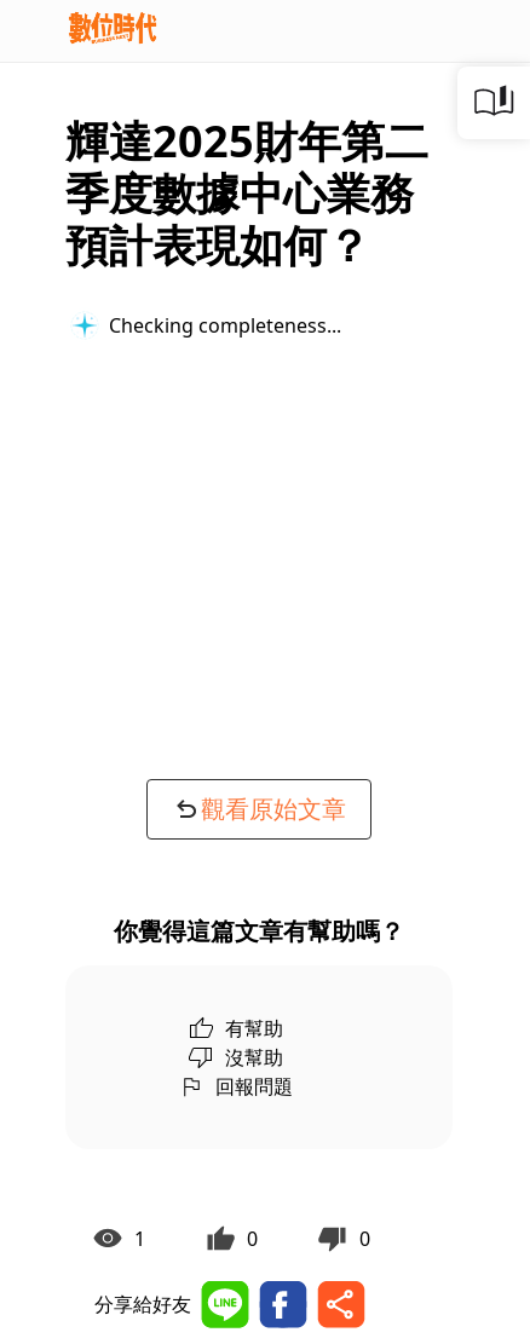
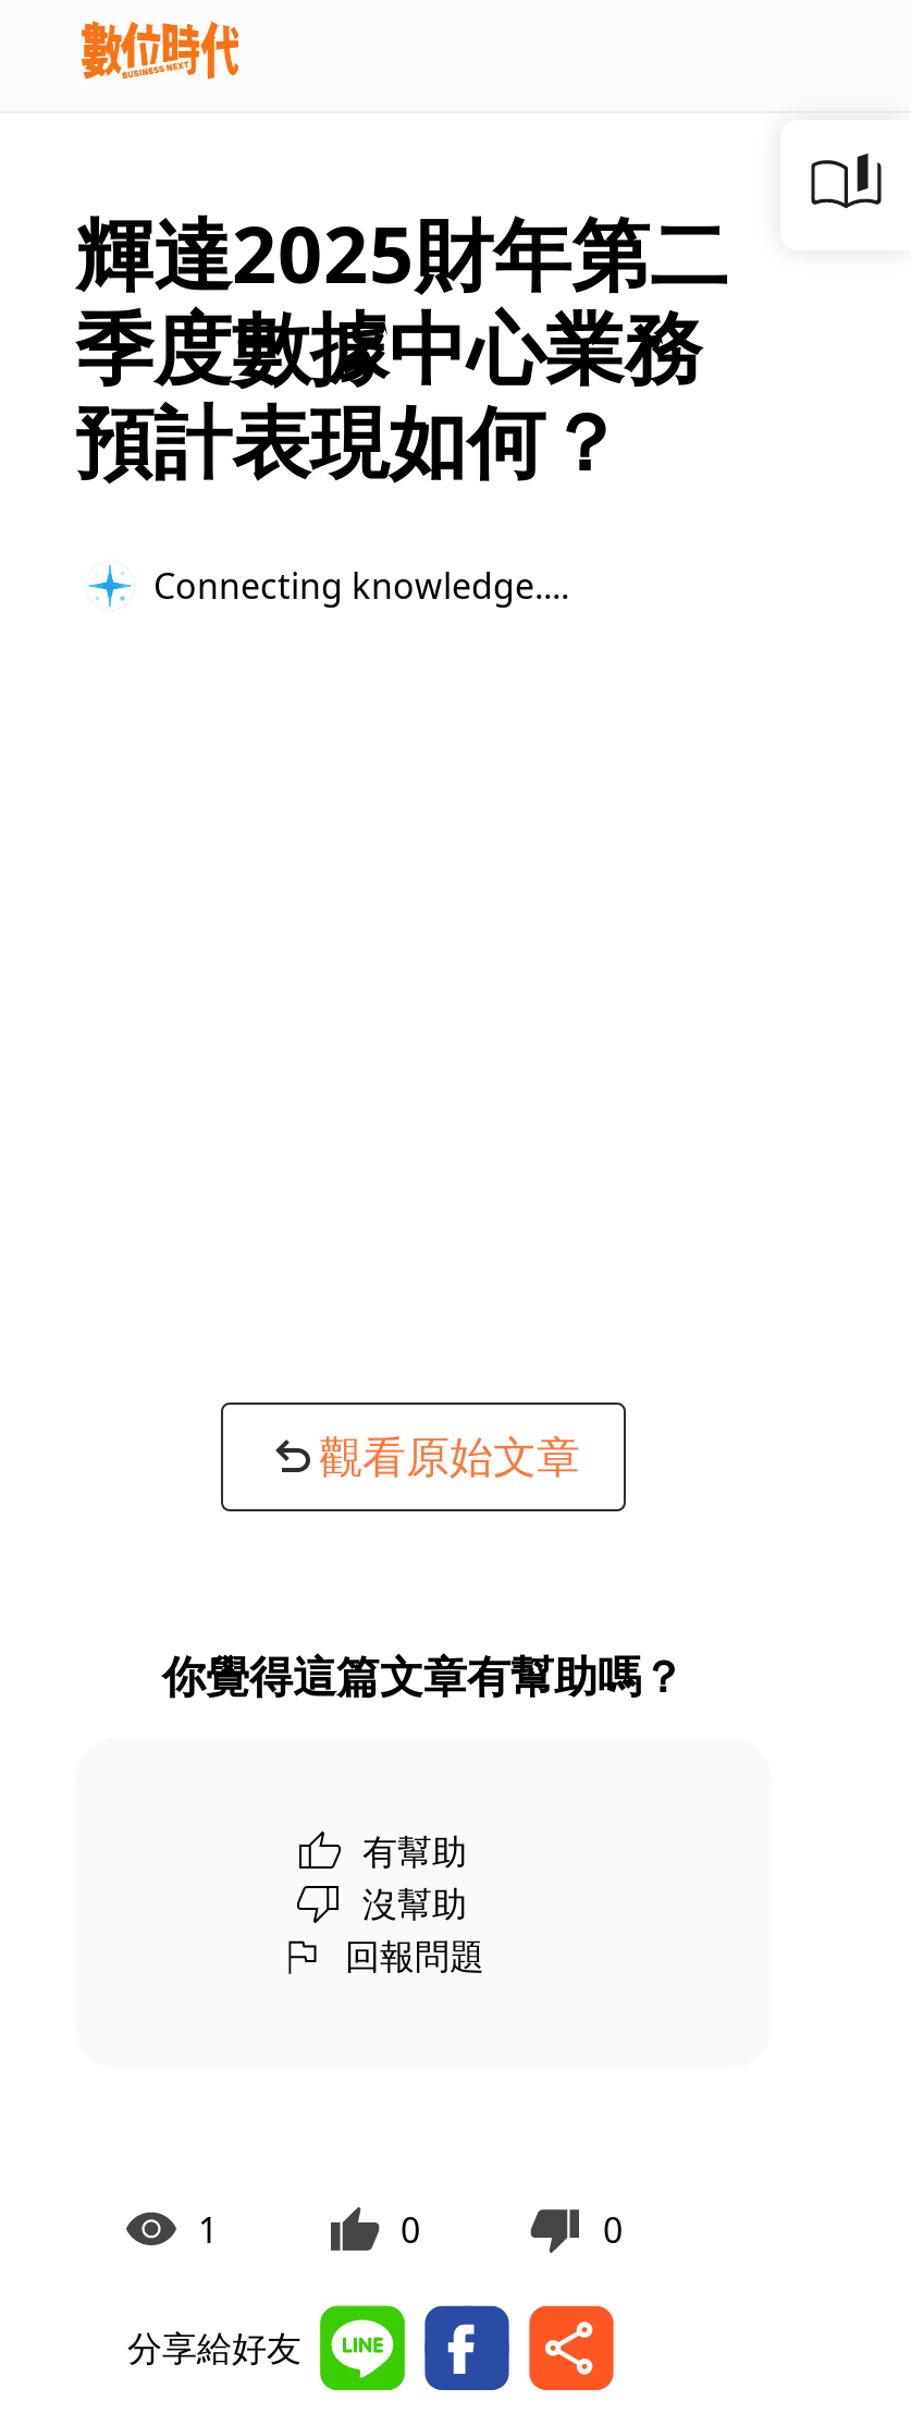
- Checking completeness...
+ Connecting knowledge...
